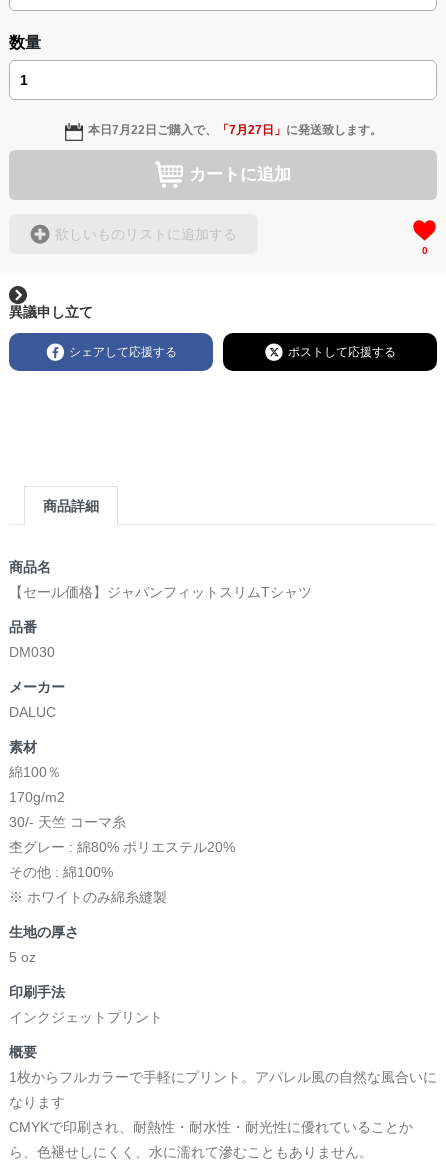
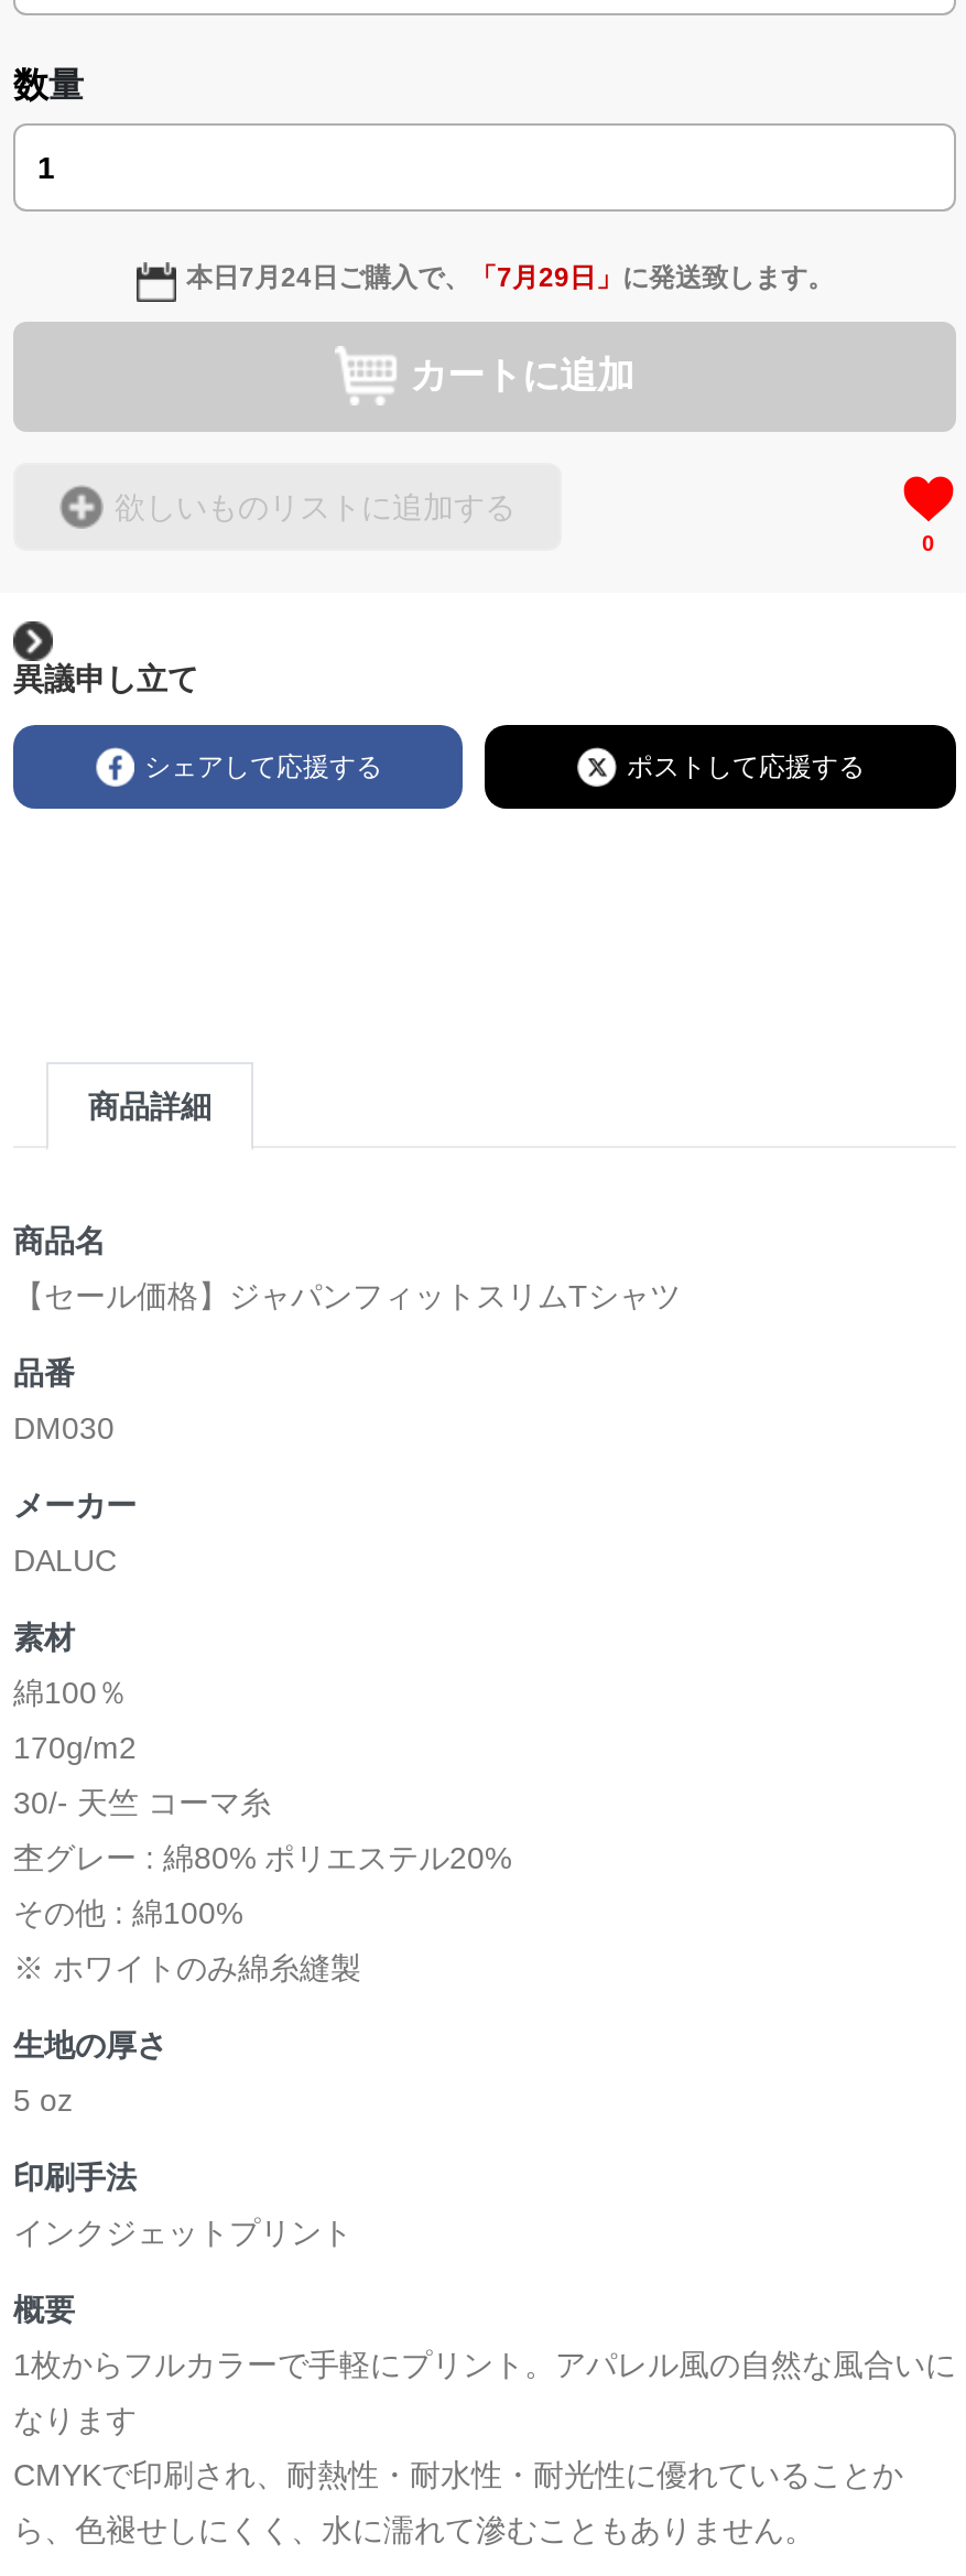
- 本日7月22日ご購入で、「7月27日」に発送致します。
+ 本日7月24日ご購入で、「7月29日」に発送致します。
